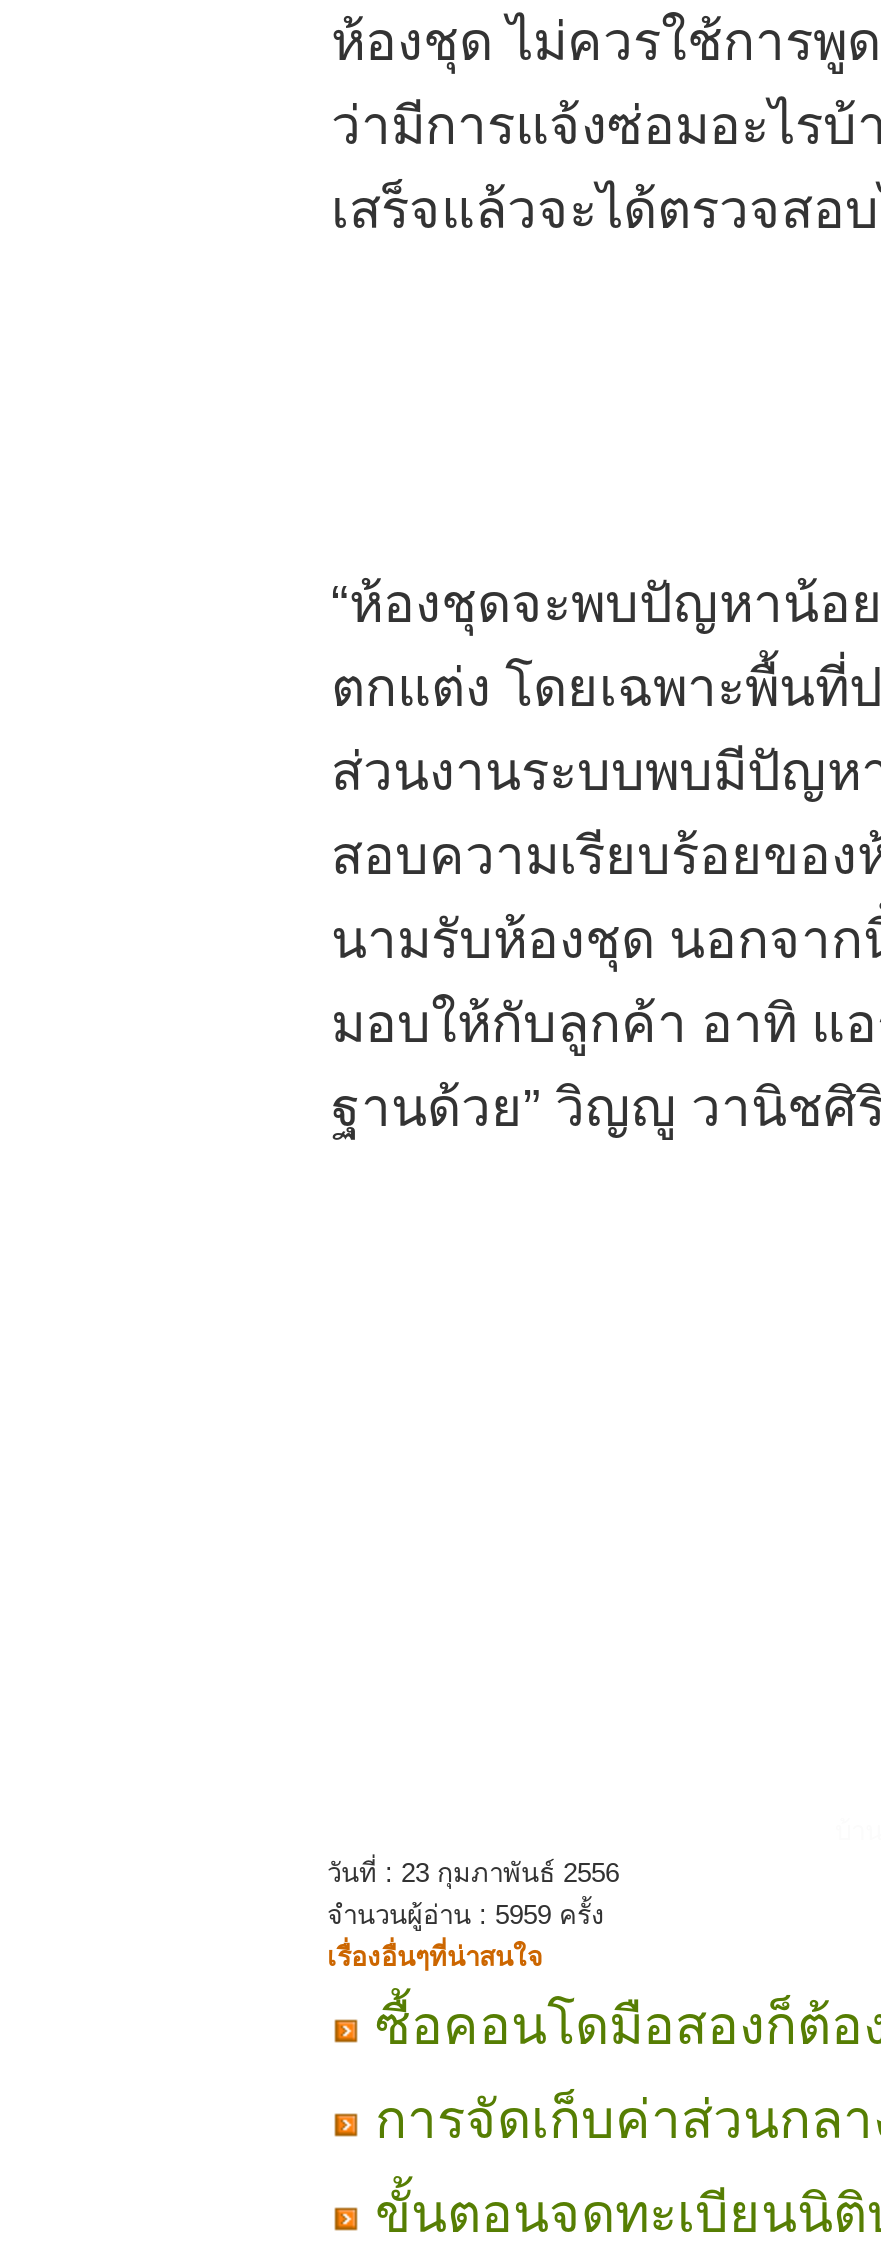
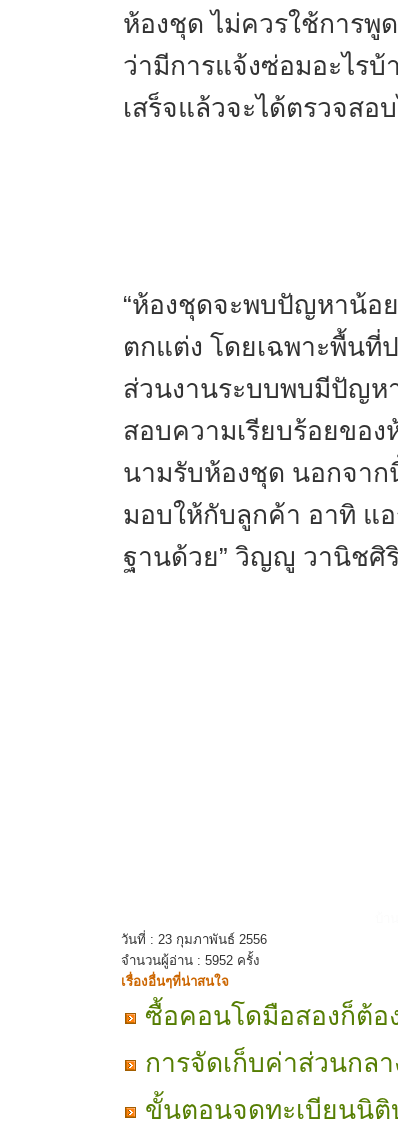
- จำนวนผู้อ่าน : 5959 ครั้ง
+ จำนวนผู้อ่าน : 5952 ครั้ง
